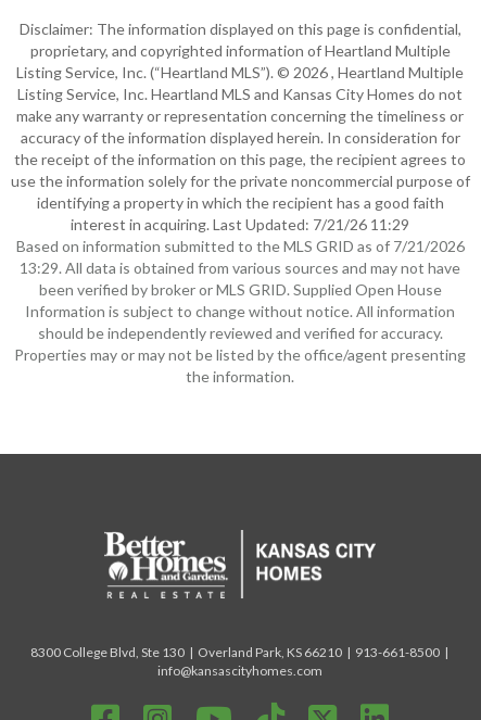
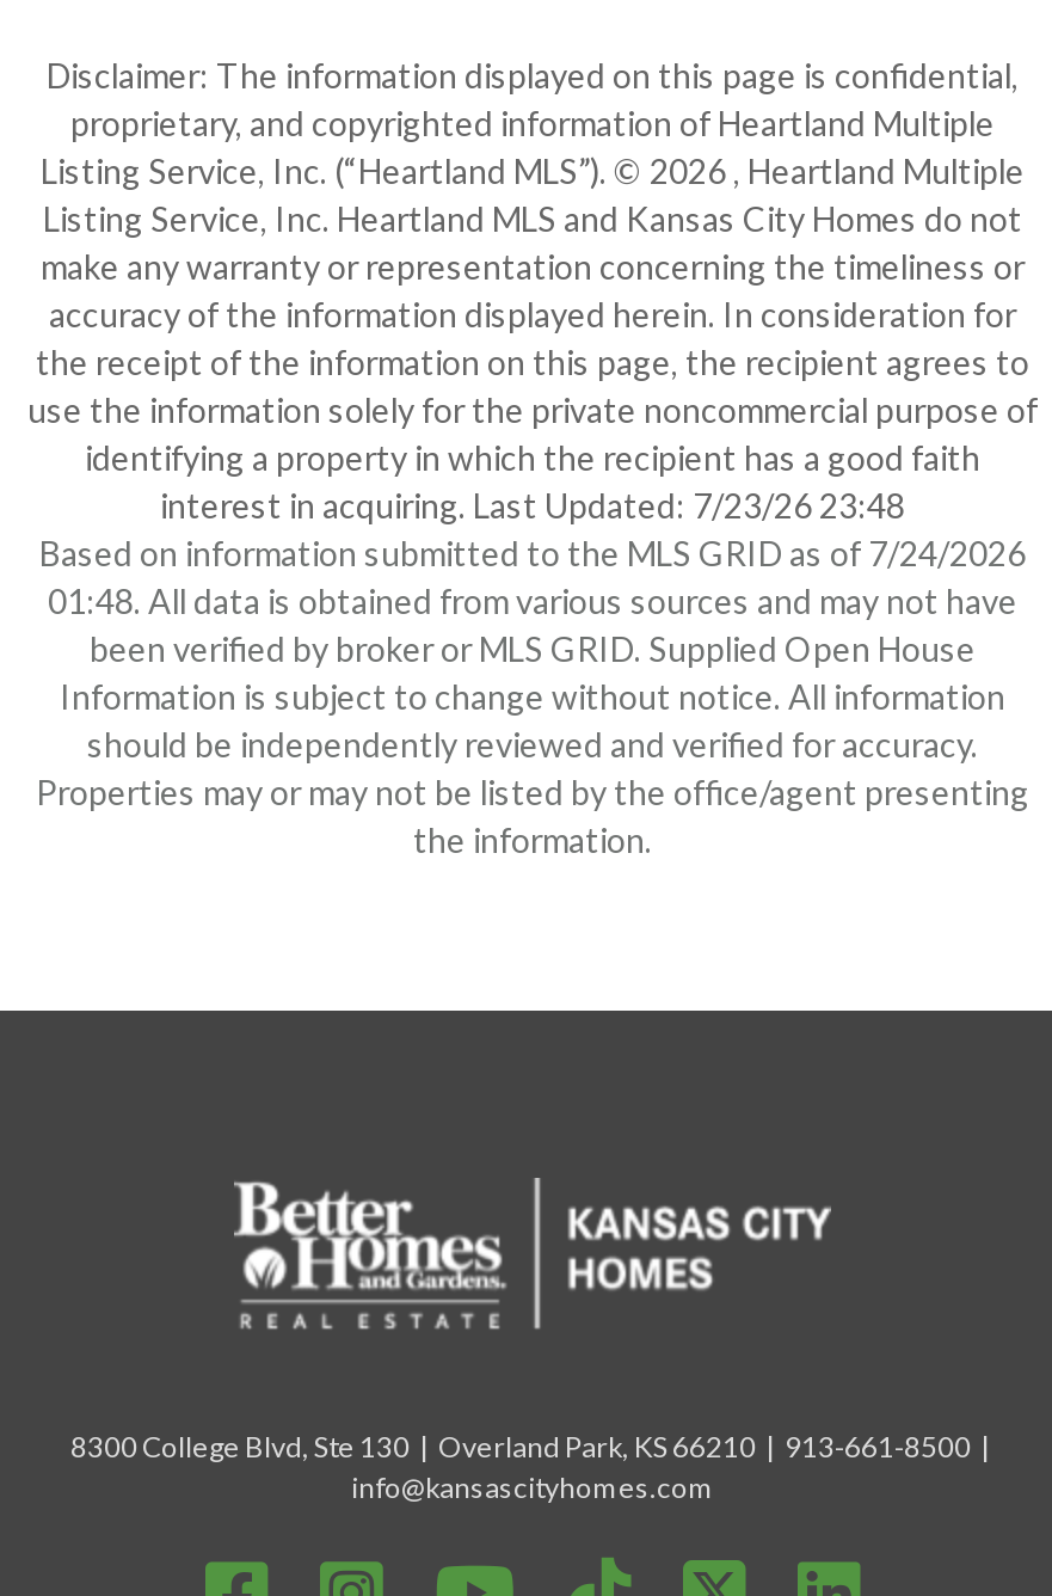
- interest in acquiring. Last Updated: 7/21/26 11:29
+ interest in acquiring. Last Updated: 7/23/26 23:48

- Based on information submitted to the MLS GRID as of 7/21/2026
+ Based on information submitted to the MLS GRID as of 7/24/2026

- 13:29. All data is obtained from various sources and may not have
+ 01:48. All data is obtained from various sources and may not have
